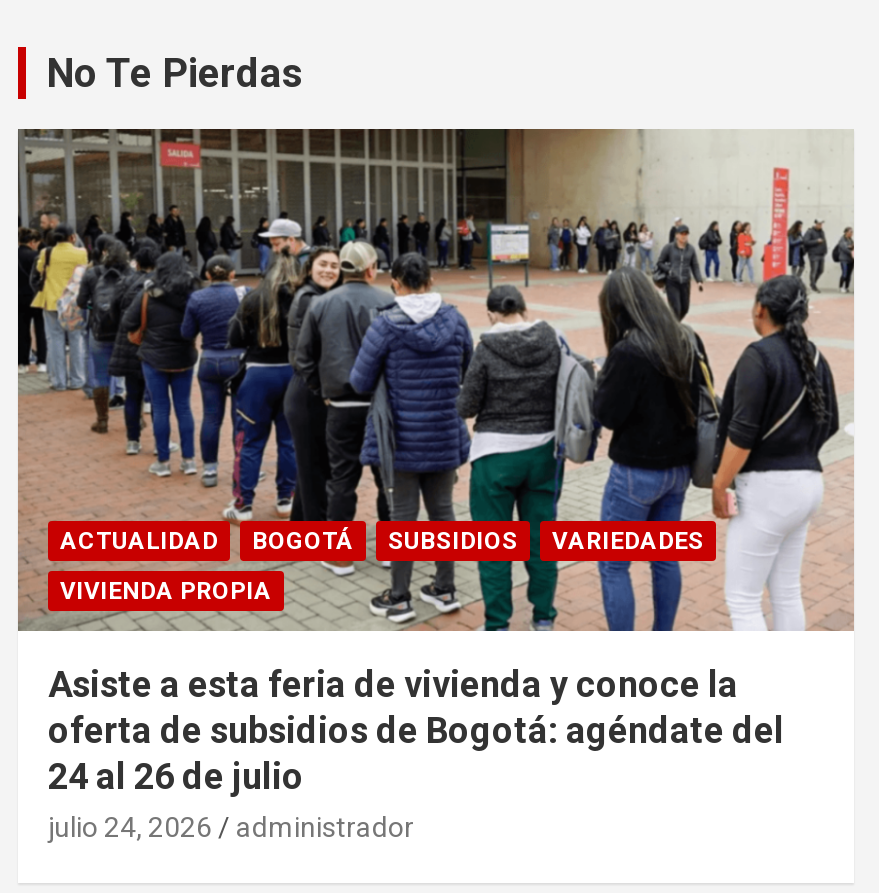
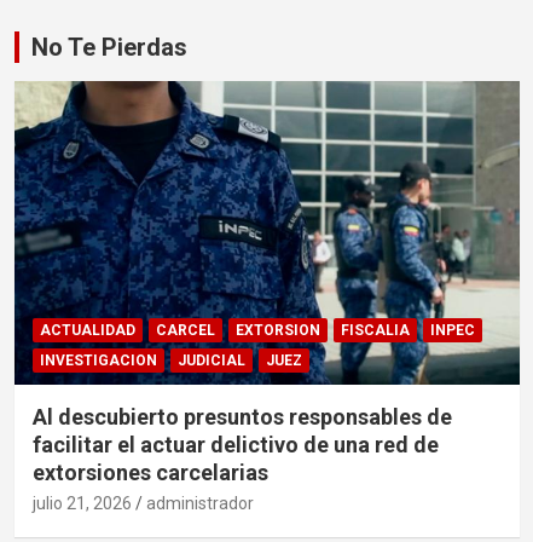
- [image]
- BOGOTÁ
- SUBSIDIOS
- VARIEDADES
+ [image]
+ CARCEL
+ EXTORSION
+ FISCALIA
+ INPEC

- VIVIENDA PROPIA
+ INVESTIGACION
+ JUDICIAL
+ JUEZ

- Asiste a esta feria de vivienda y conoce la
- oferta de subsidios de Bogotá: agéndate del
- 24 al 26 de julio
- julio 24, 2026
+ Al descubierto presuntos responsables de
+ facilitar el actuar delictivo de una red de
+ extorsiones carcelarias
+ julio 21, 2026
